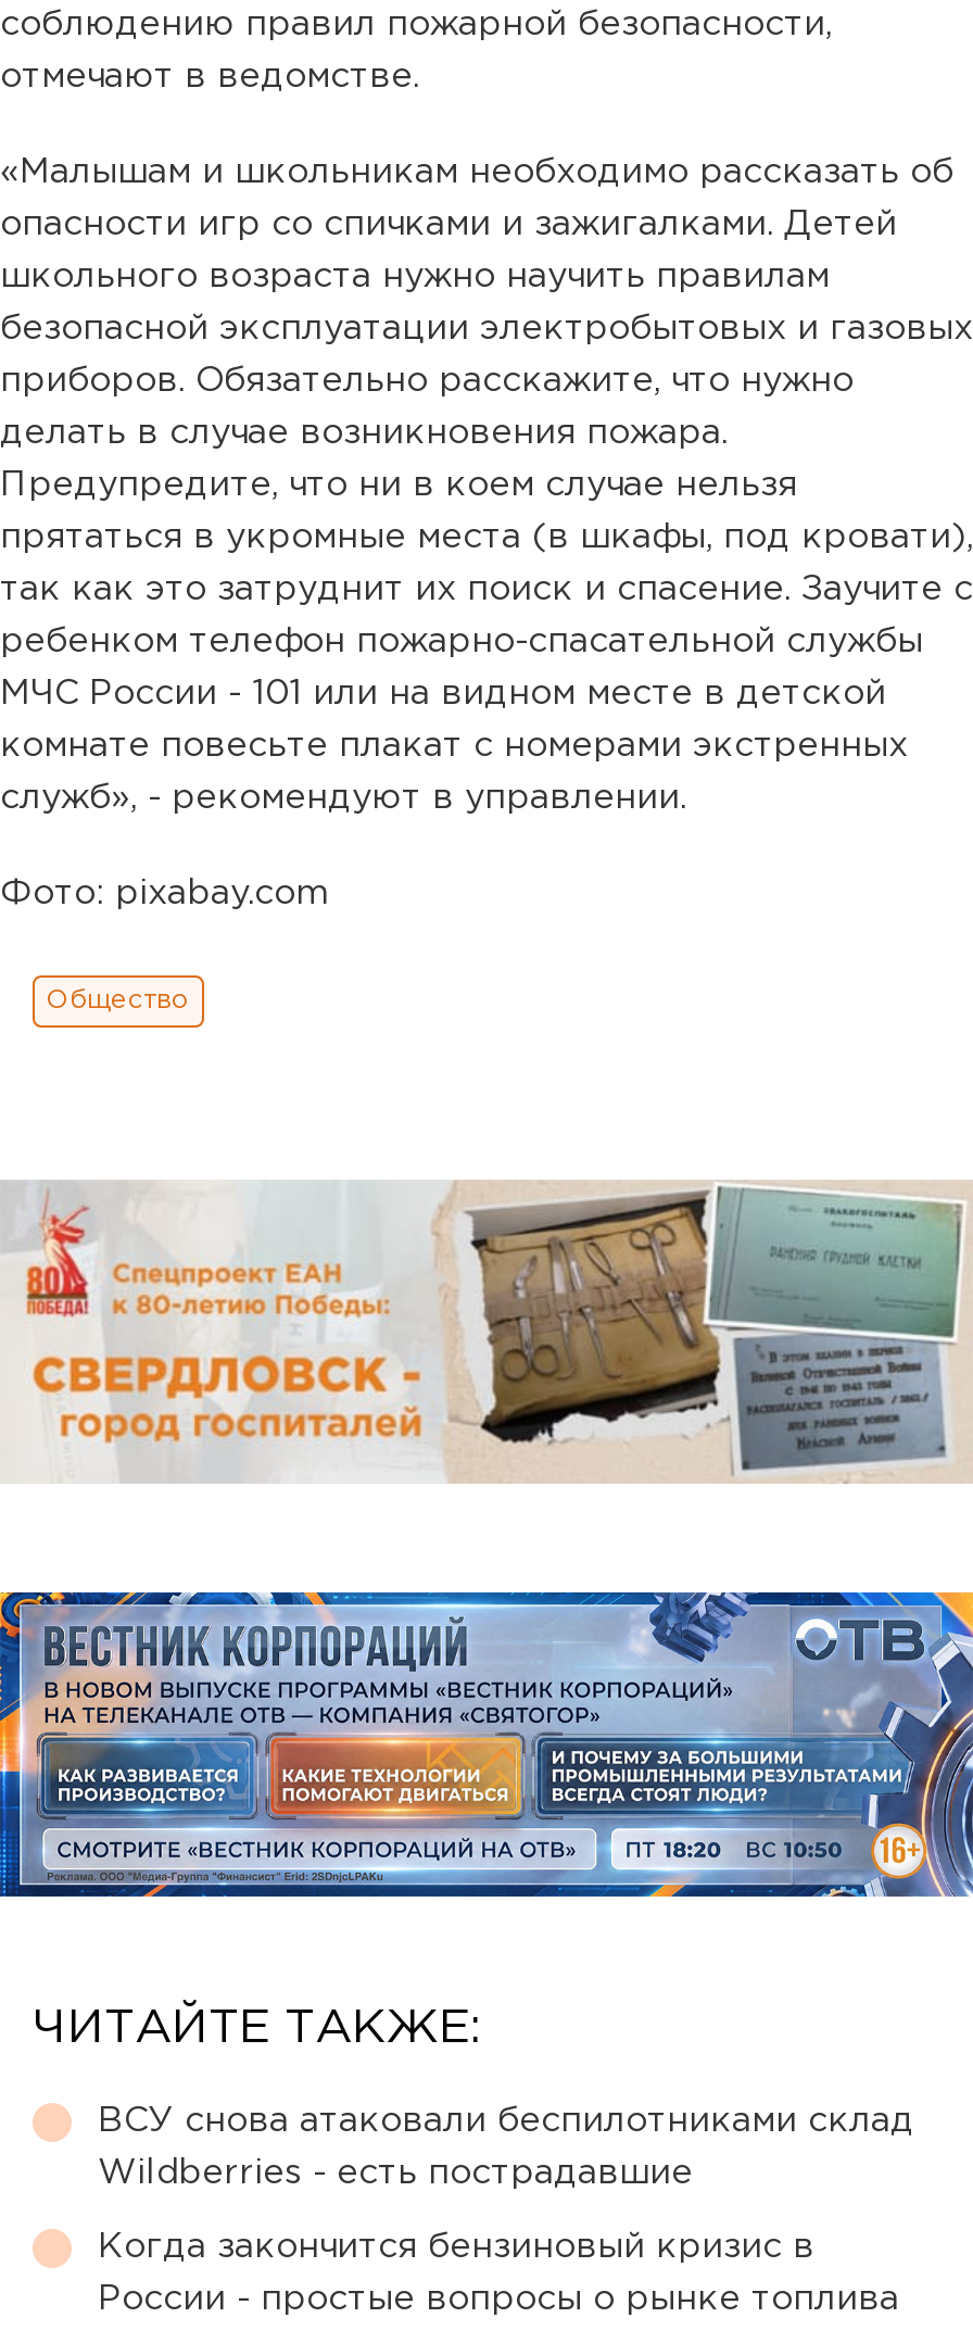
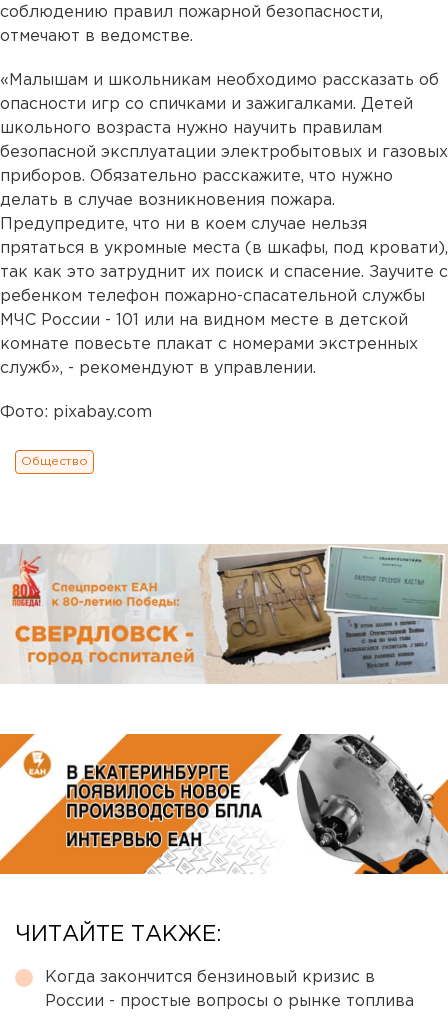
- [image]
+ [image]

- ВСУ снова атаковали беспилотниками склад
- Wildberries - есть пострадавшие
